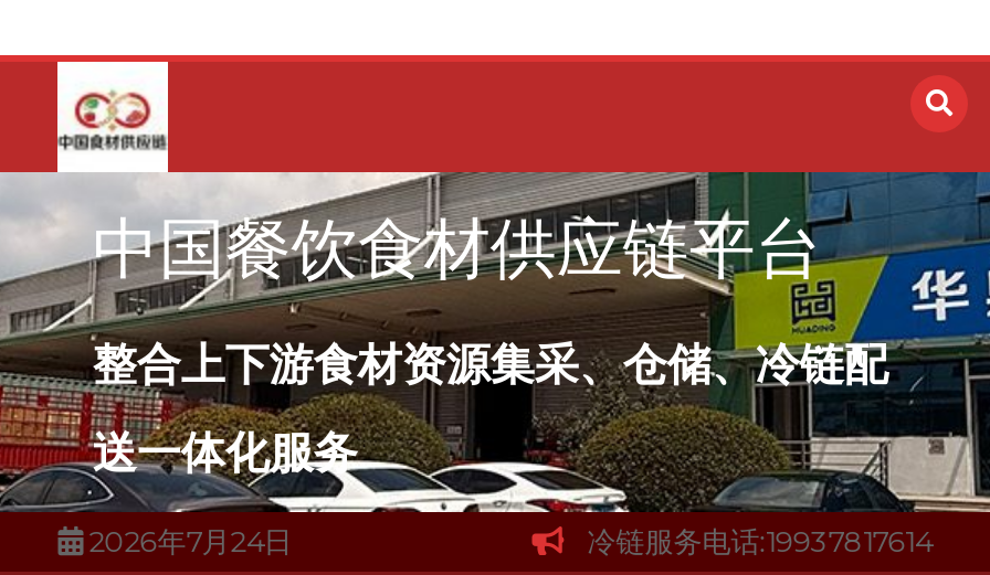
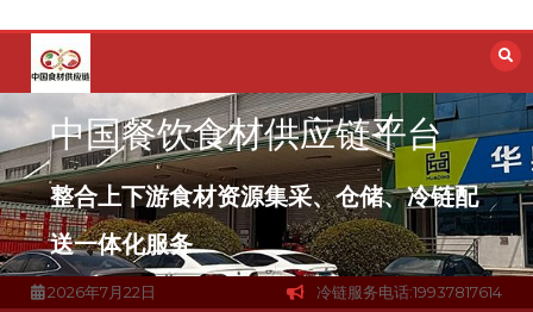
- 2026年7月24日
+ 2026年7月22日
